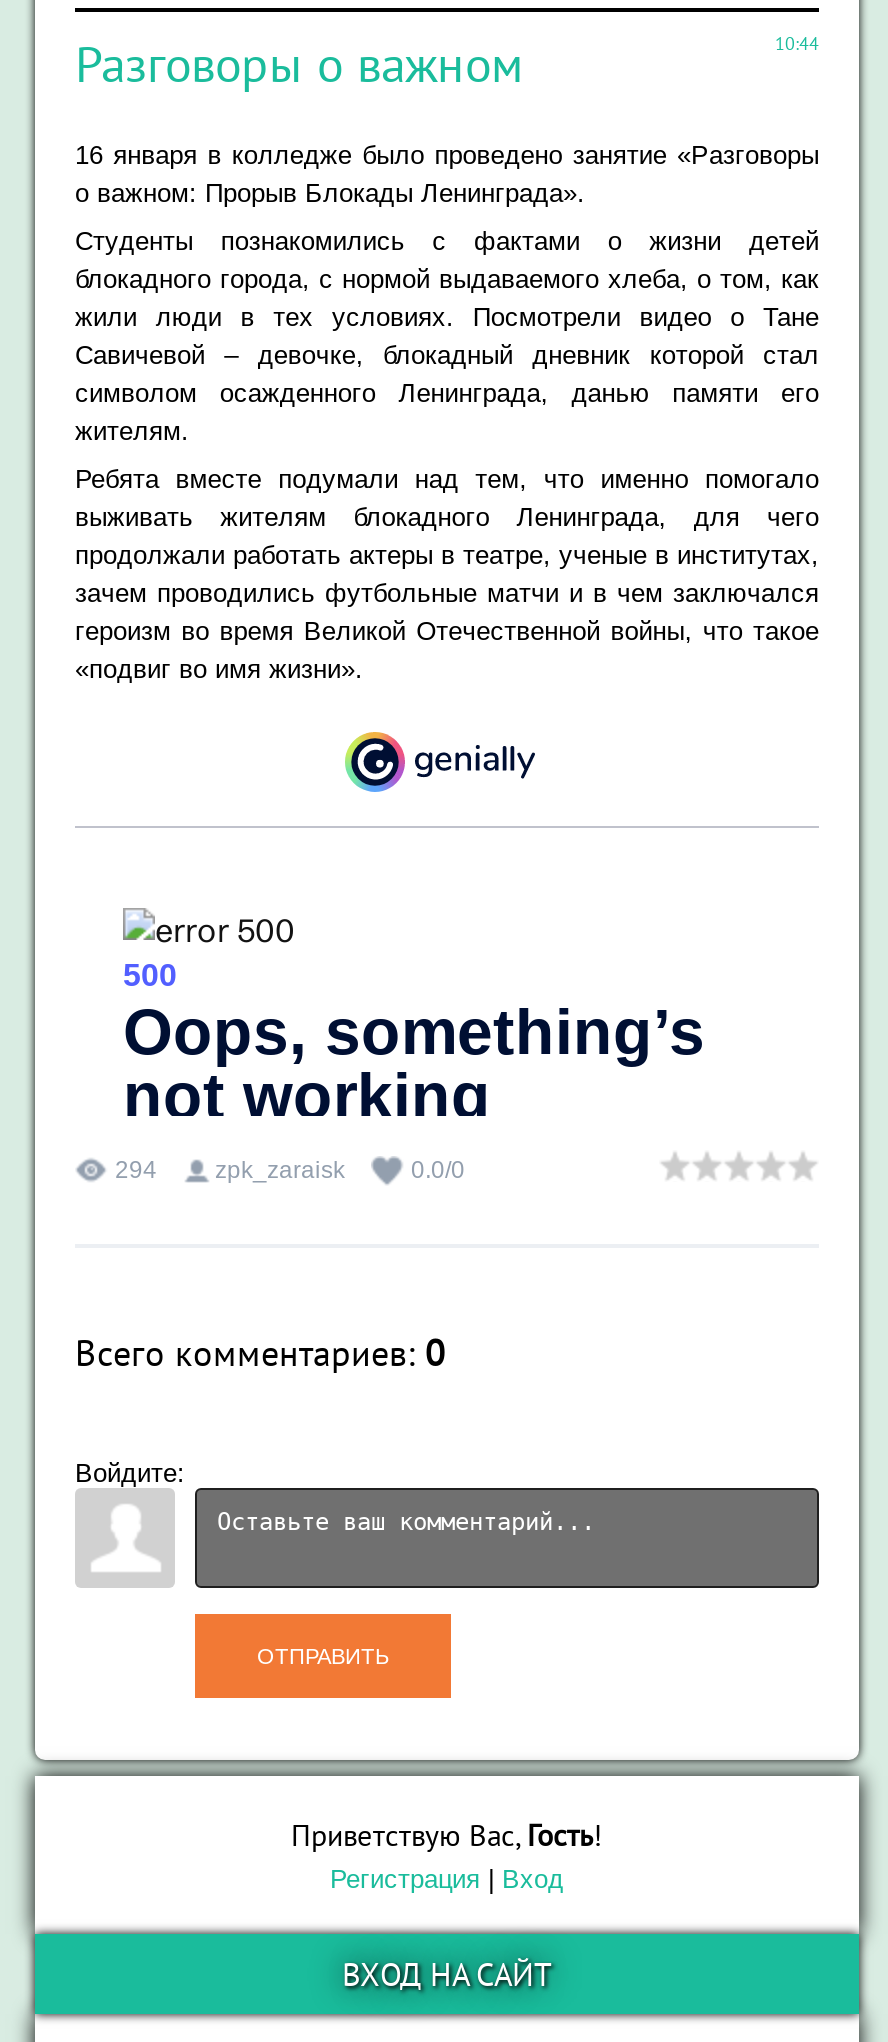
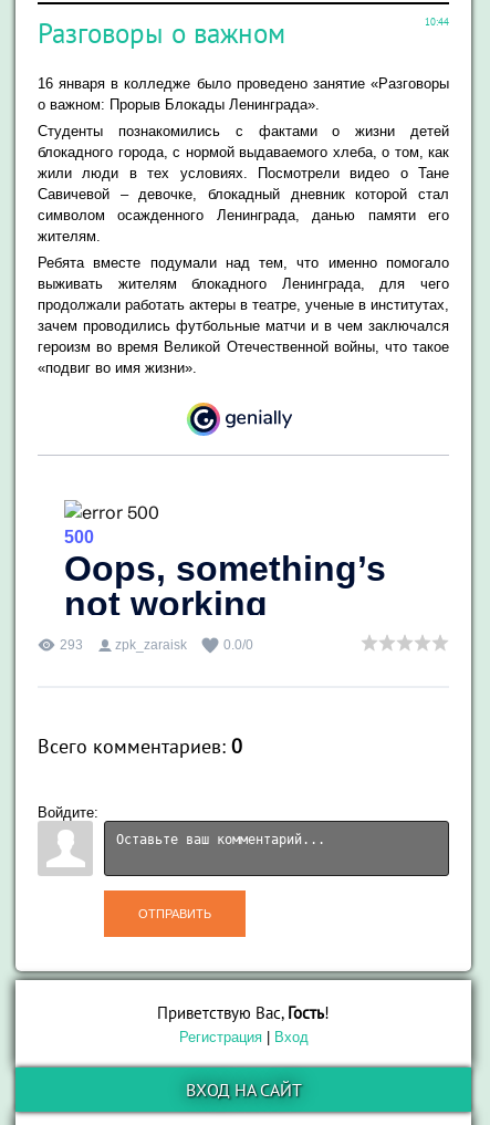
- 294
+ 293
